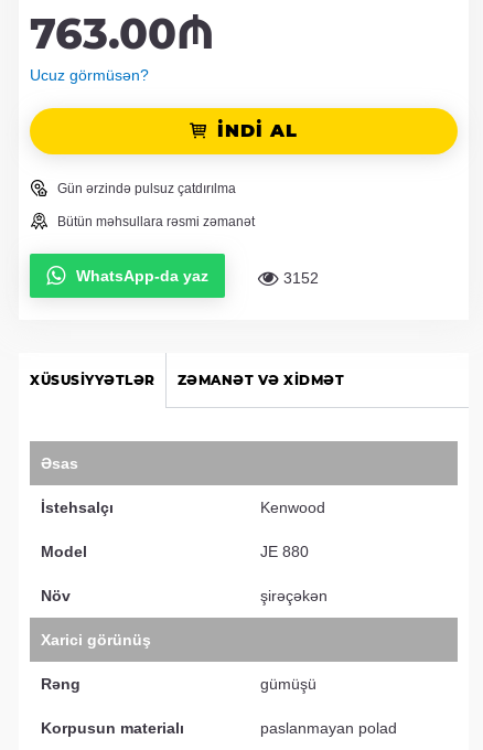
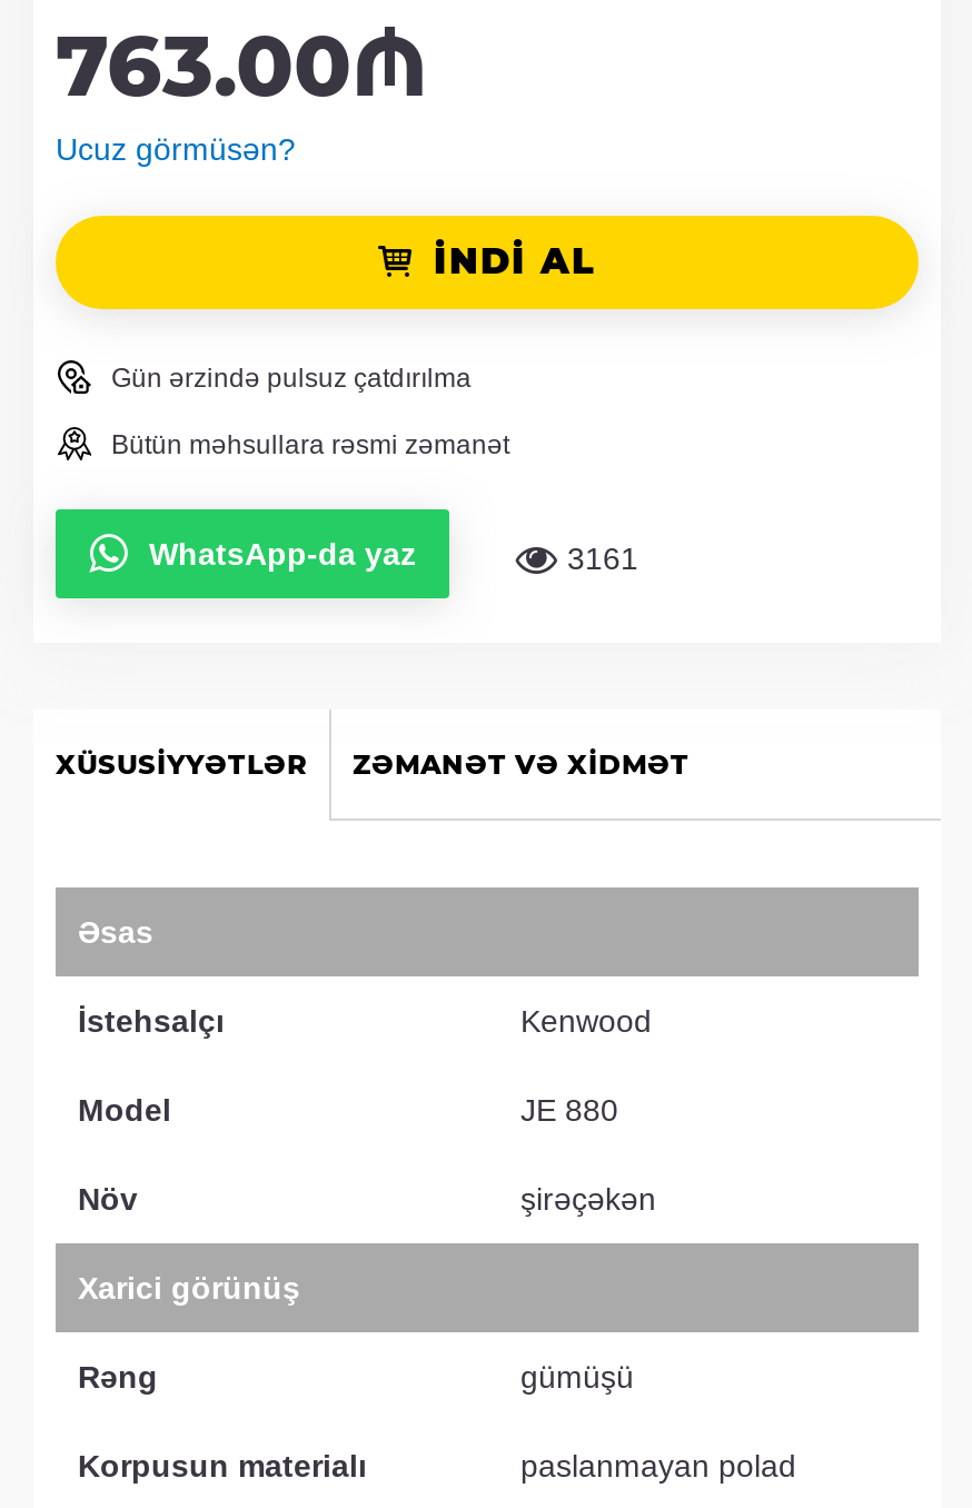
- 3152
+ 3161
